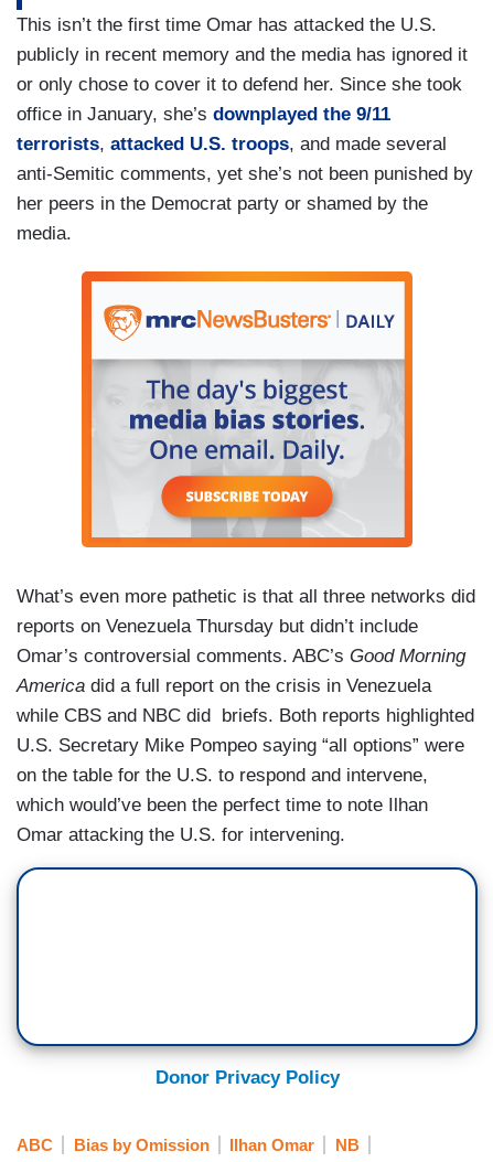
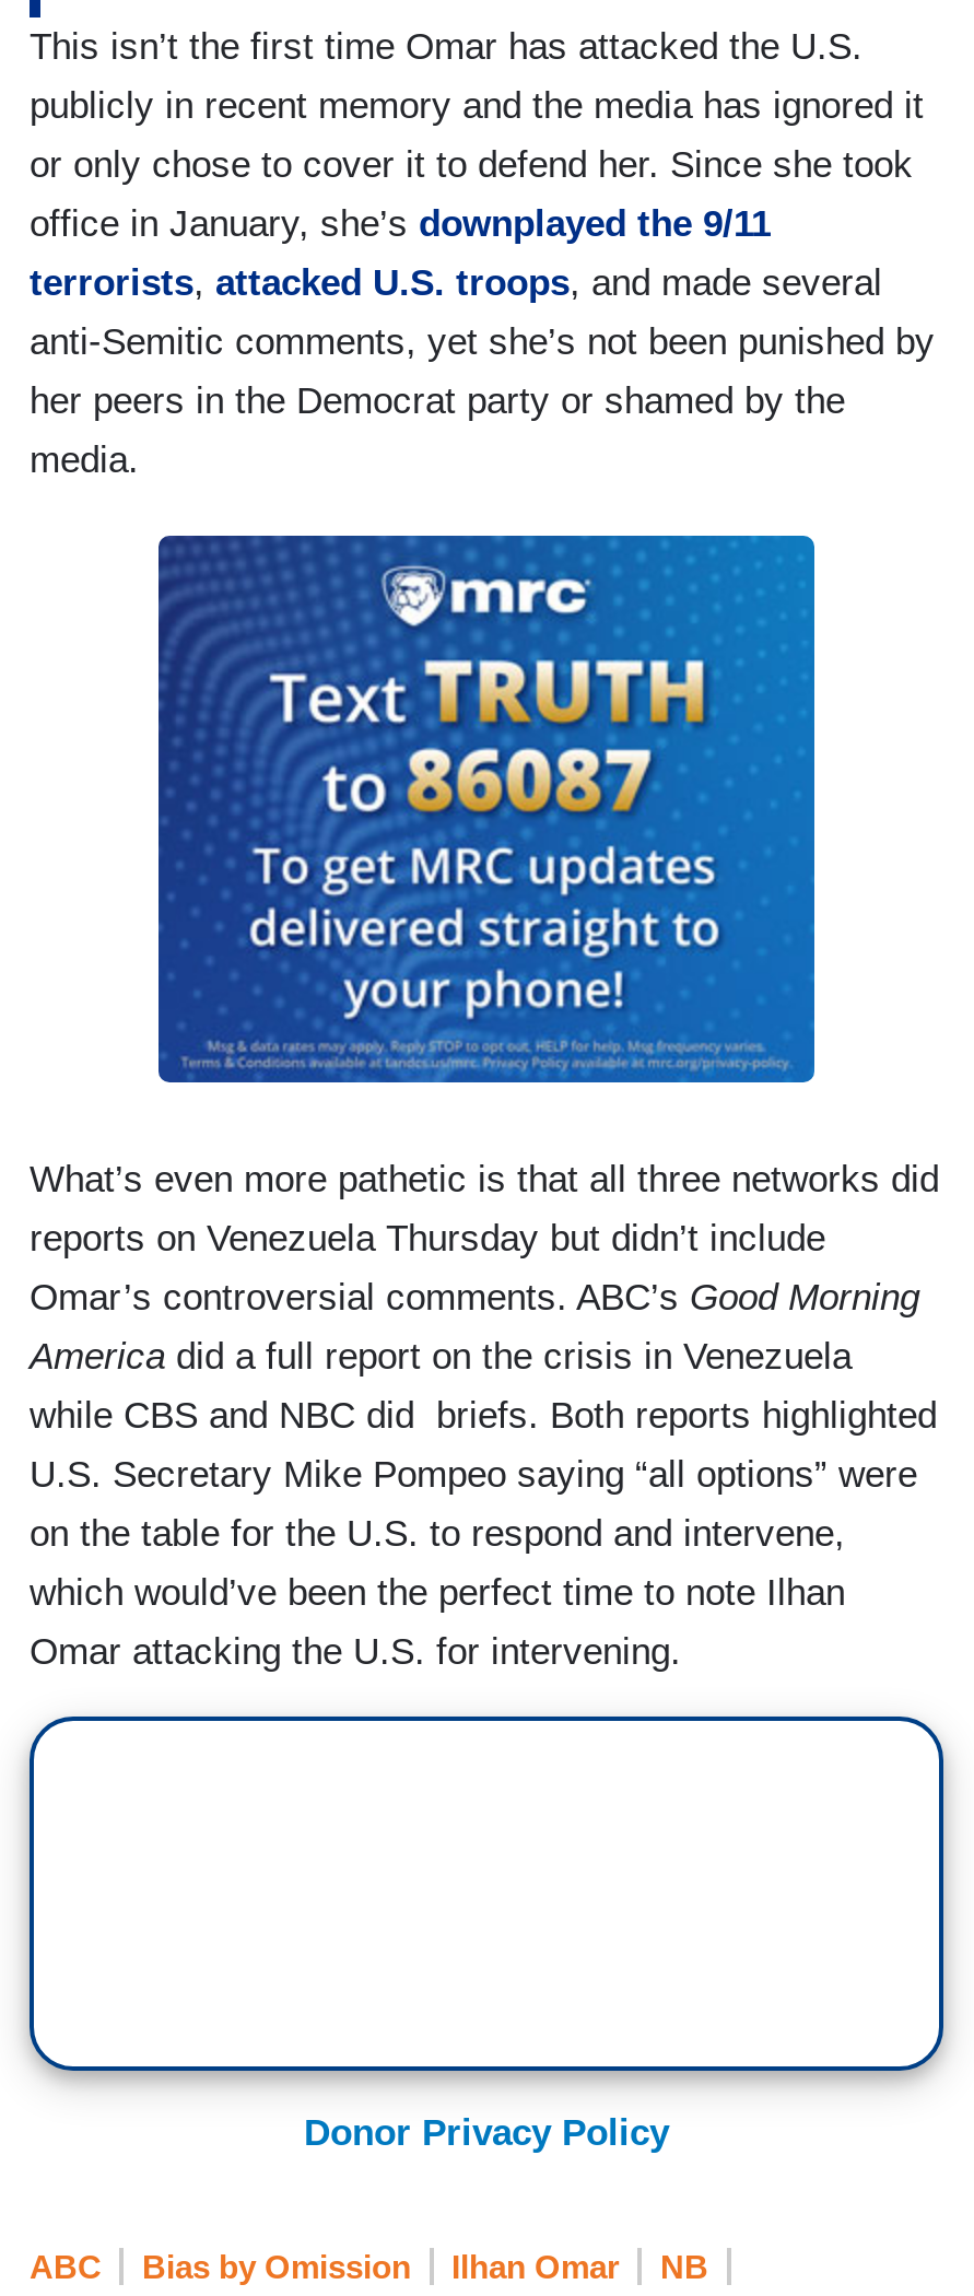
- [image]
+ [image]
